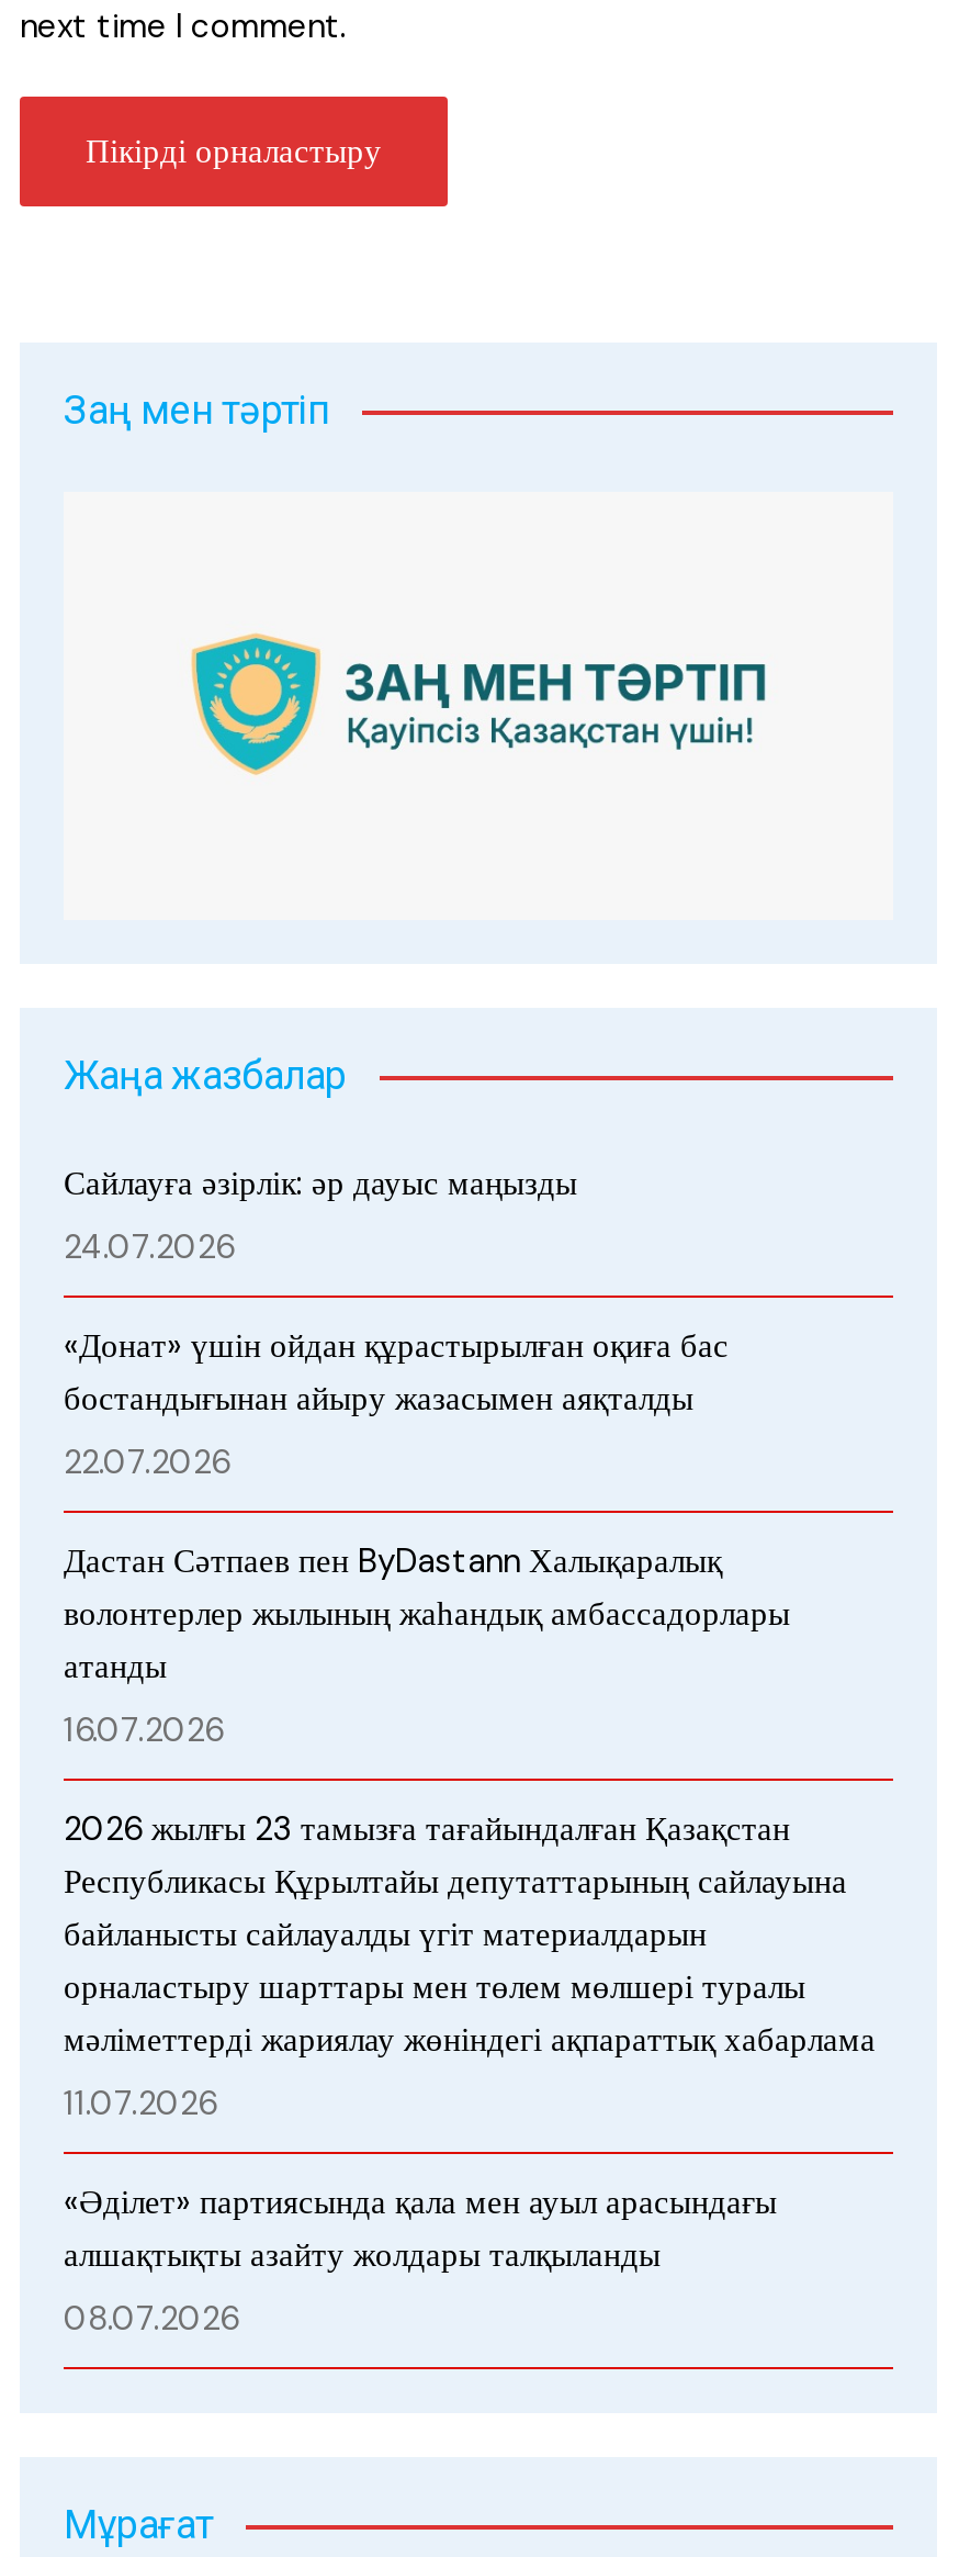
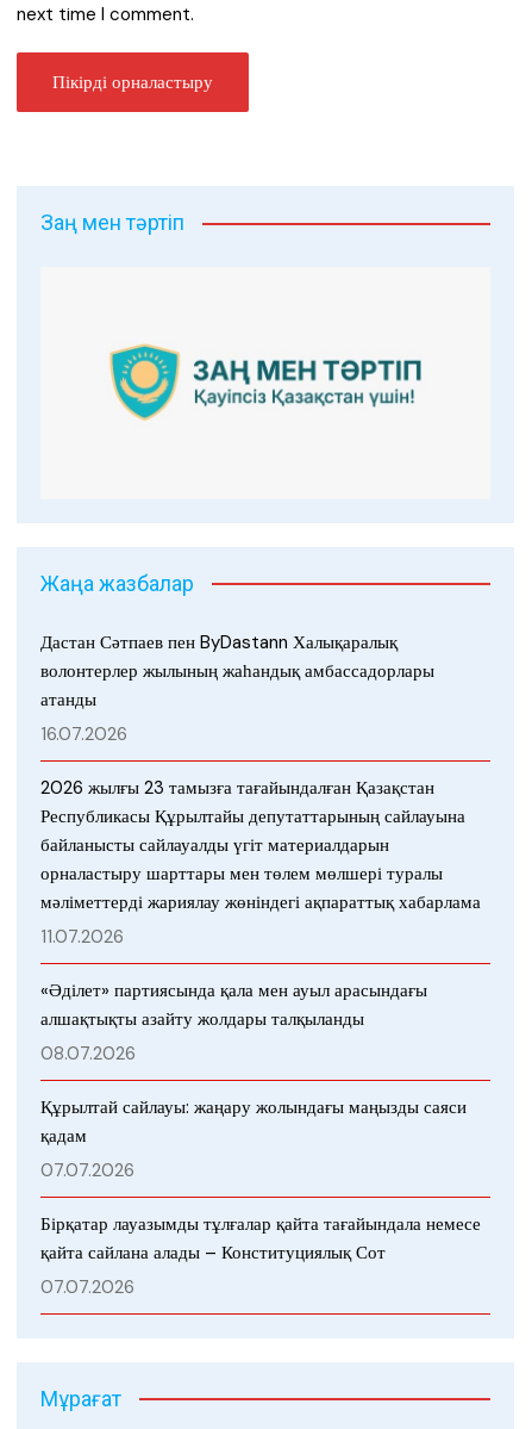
- Сайлауға әзірлік: әр дауыс маңызды
- 24.07.2026
- «Донат» үшін ойдан құрастырылған оқиға бас
- бостандығынан айыру жазасымен аяқталды
- 22.07.2026

moved up: Дастан Сәтпаев пен ByDastann Халықаралық | волонтерлер жылының жаһандық амбассадорлары | атанды | ... | алшақтықты азайту жолдары талқыланды | 08.07.2026

+ Құрылтай сайлауы: жаңару жолындағы маңызды саяси
+ қадам
+ 07.07.2026
+ Бірқатар лауазымды тұлғалар қайта тағайындала немесе
+ қайта сайлана алады – Конституциялық Сот
+ 07.07.2026
